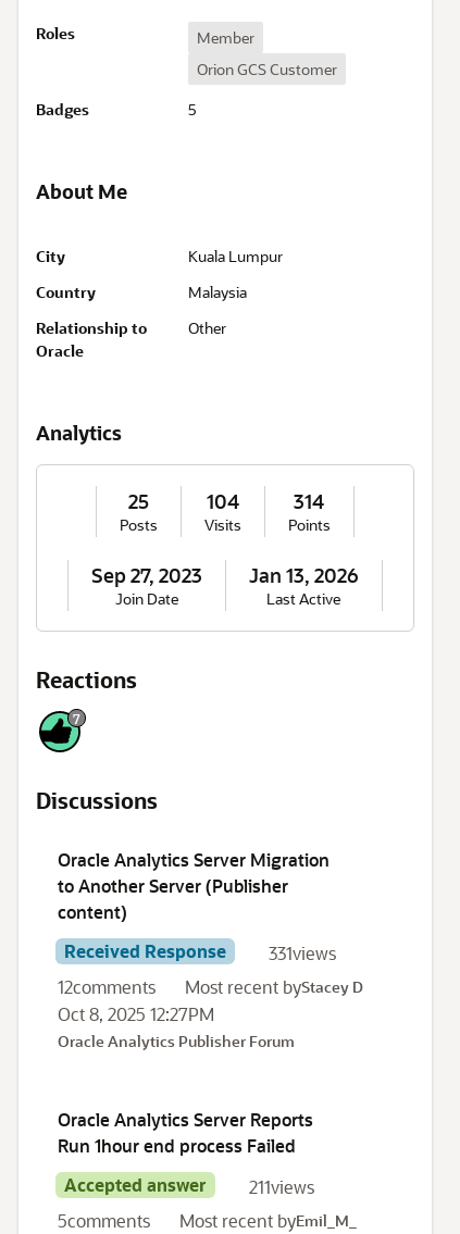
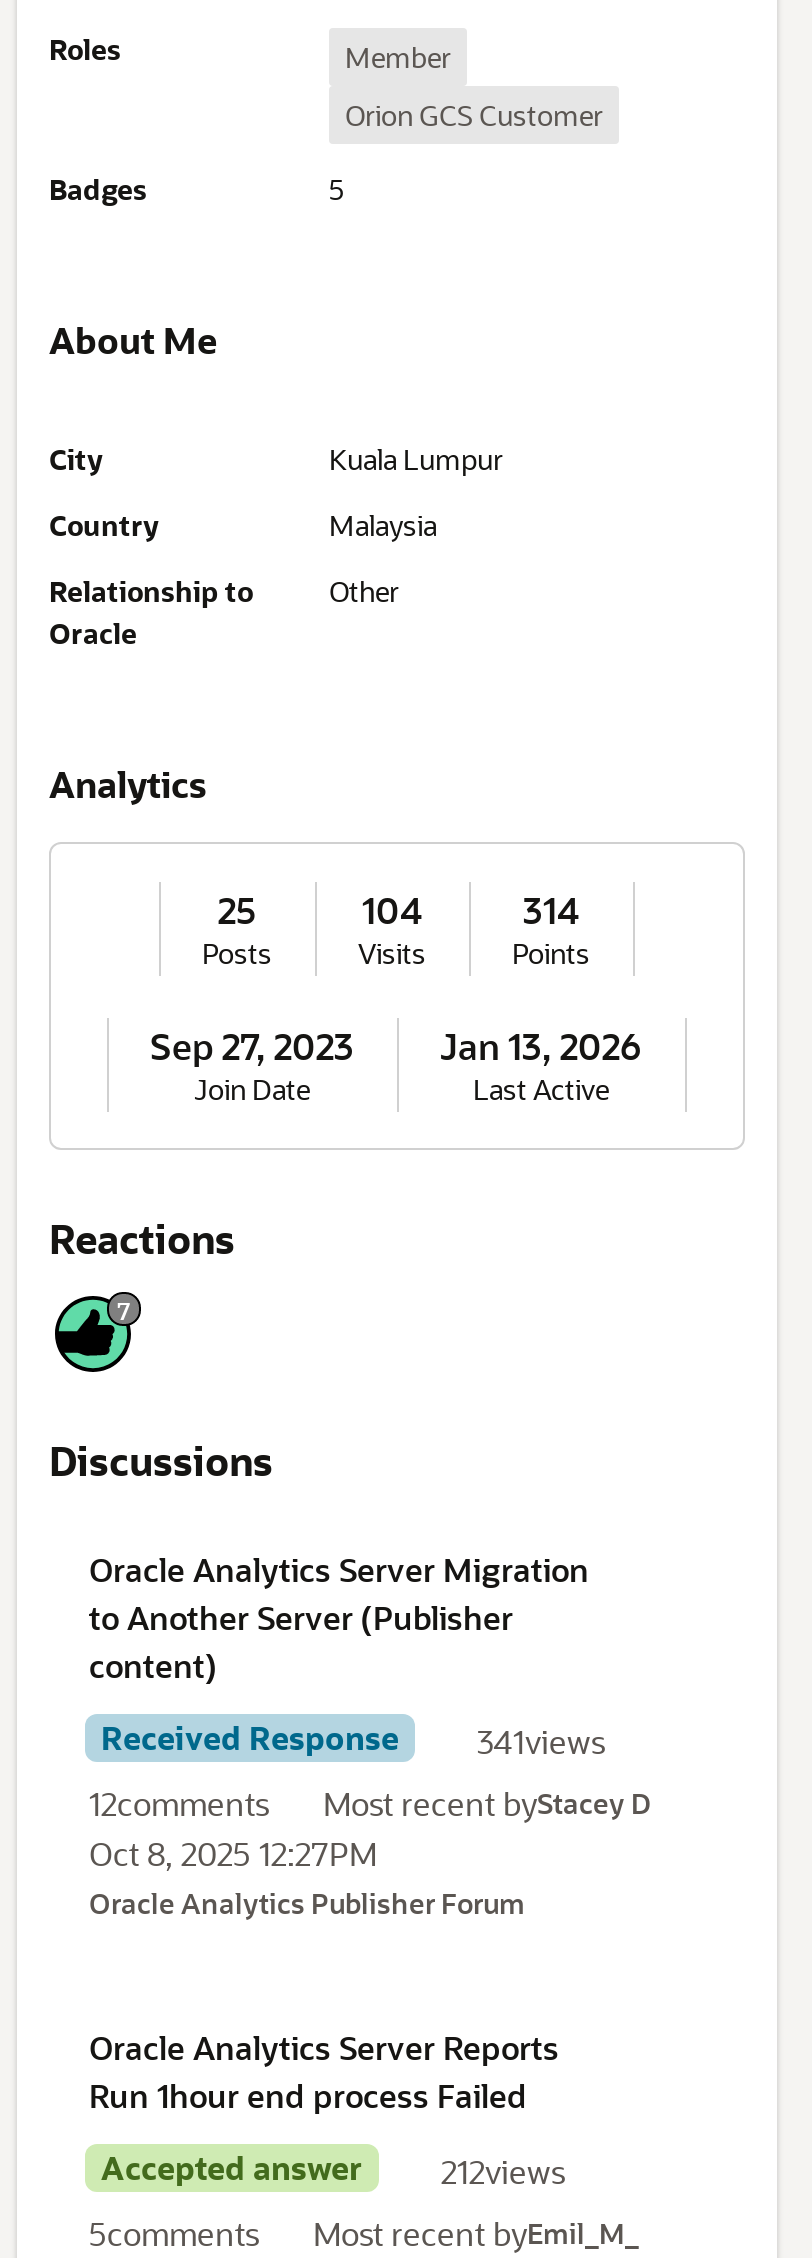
- Received Response 331views
+ Received Response 341views

- Accepted answer 211views
+ Accepted answer 212views
